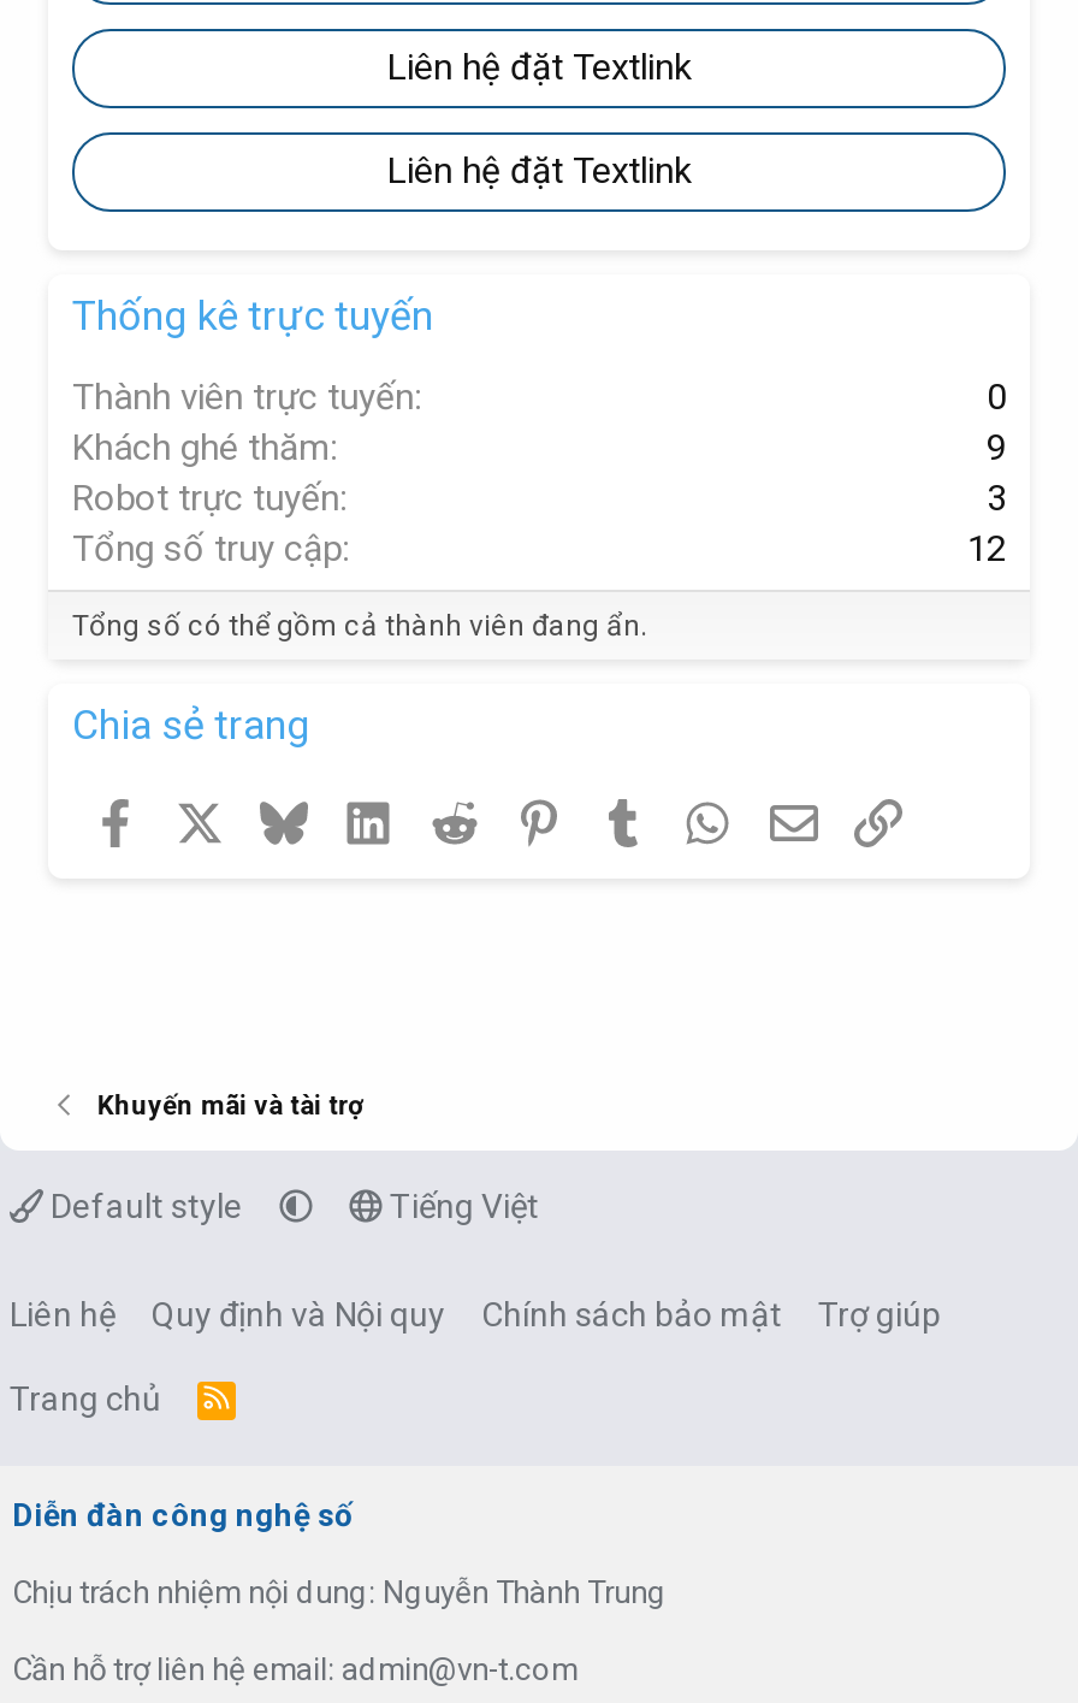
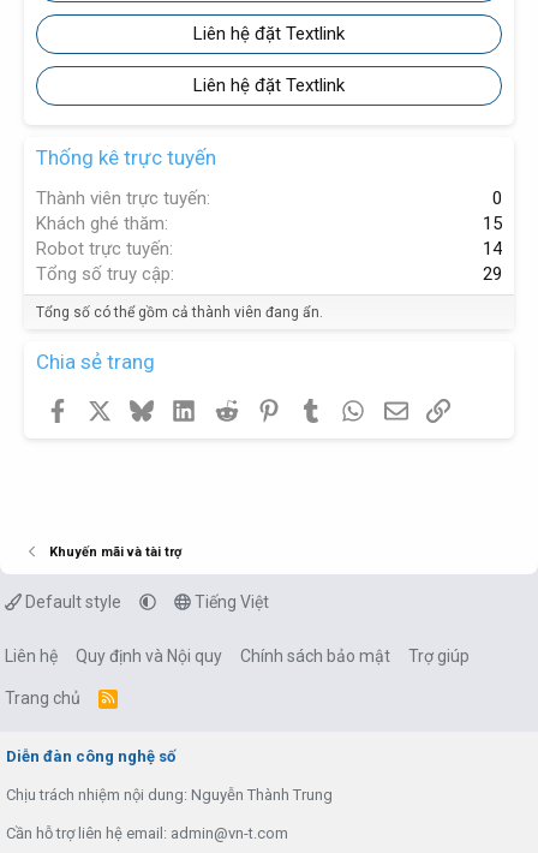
- 9
+ 15

- 3
+ 14

- 12
+ 29
